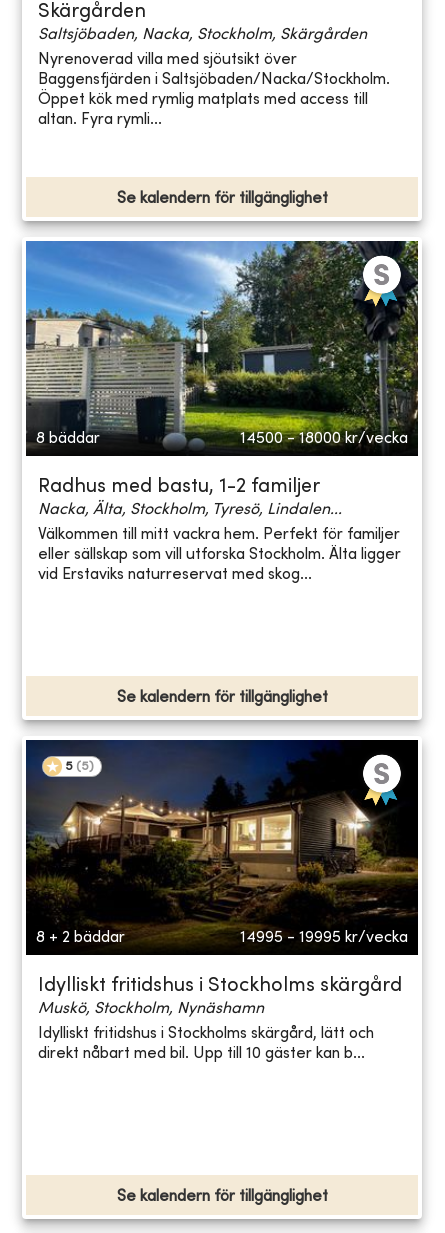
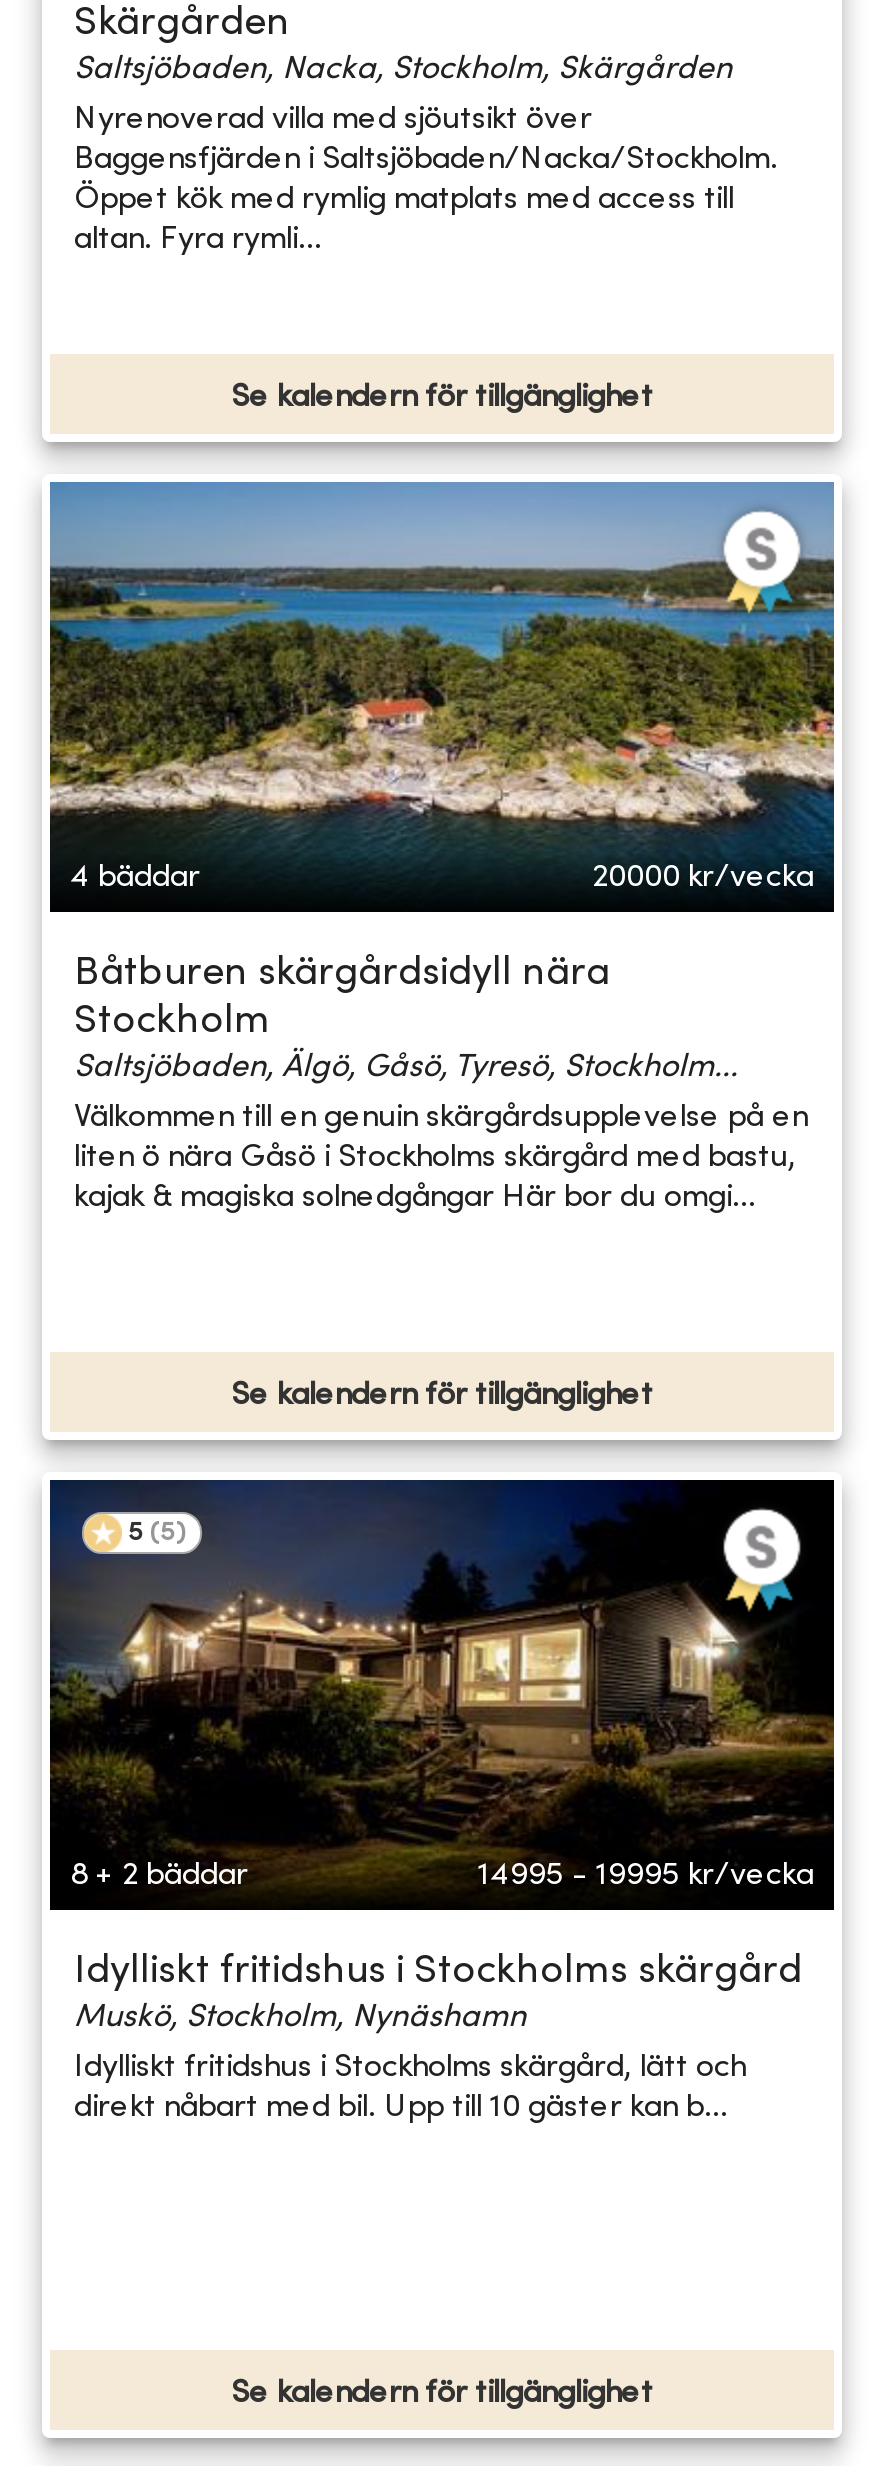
- [image]
- 8 bäddar
- 14500 - 18000 kr/vecka
+ [image]
+ 4 bäddar
+ 20000 kr/vecka

- Radhus med bastu, 1-2 familjer
- Nacka, Älta, Stockholm, Tyresö, Lindalen...
+ Båtburen skärgårdsidyll nära
+ Stockholm
+ Saltsjöbaden, Älgö, Gåsö, Tyresö, Stockholm...

- Välkommen till mitt vackra hem. Perfekt för familjer
- eller sällskap som vill utforska Stockholm. Älta ligger
- vid Erstaviks naturreservat med skog...
+ Välkommen till en genuin skärgårdsupplevelse på en
+ liten ö nära Gåsö i Stockholms skärgård med bastu,
+ kajak & magiska solnedgångar Här bor du omgi...
